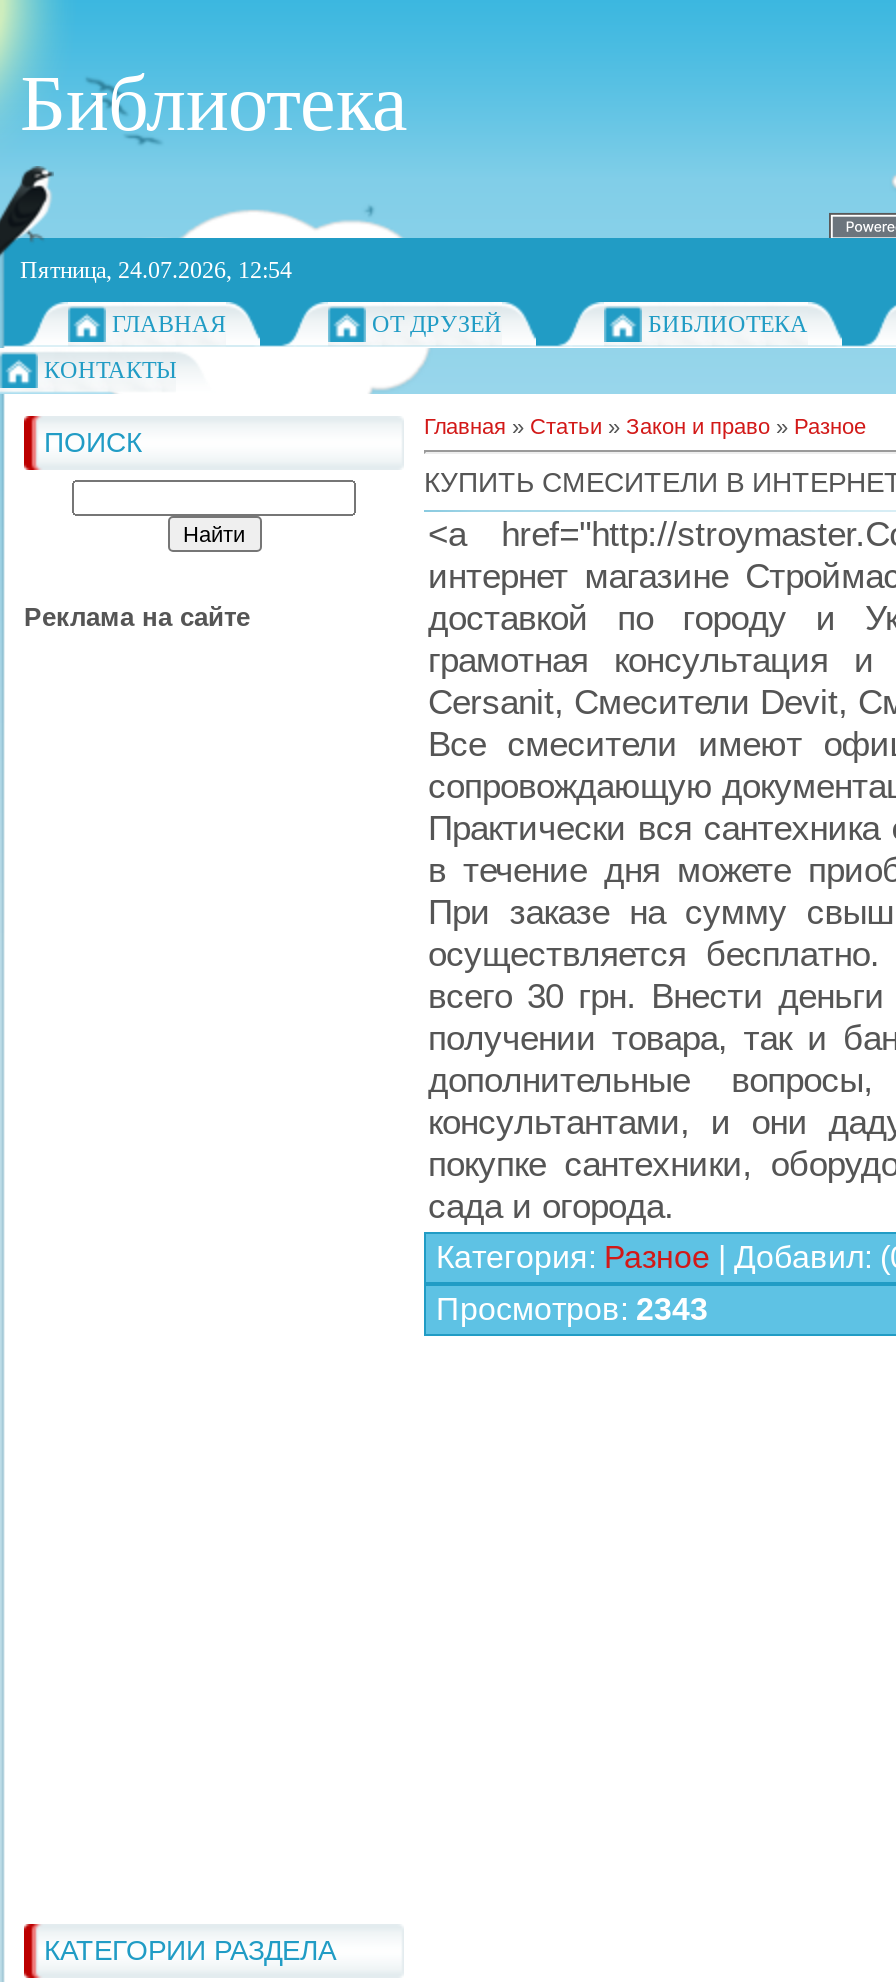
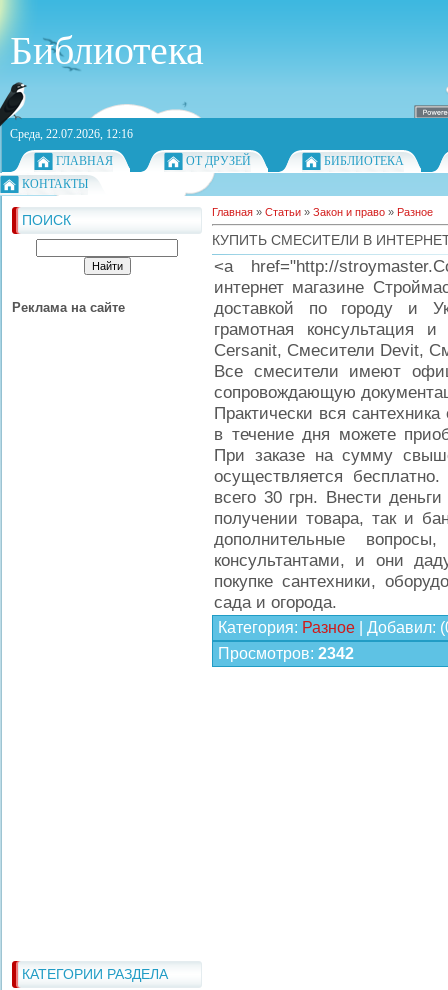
- Пятница, 24.07.2026, 12:54
+ Среда, 22.07.2026, 12:16

- Просмотров: 2343
+ Просмотров: 2342
